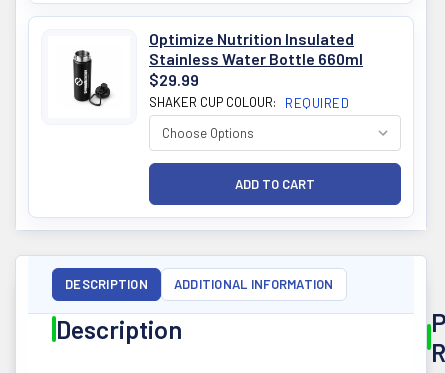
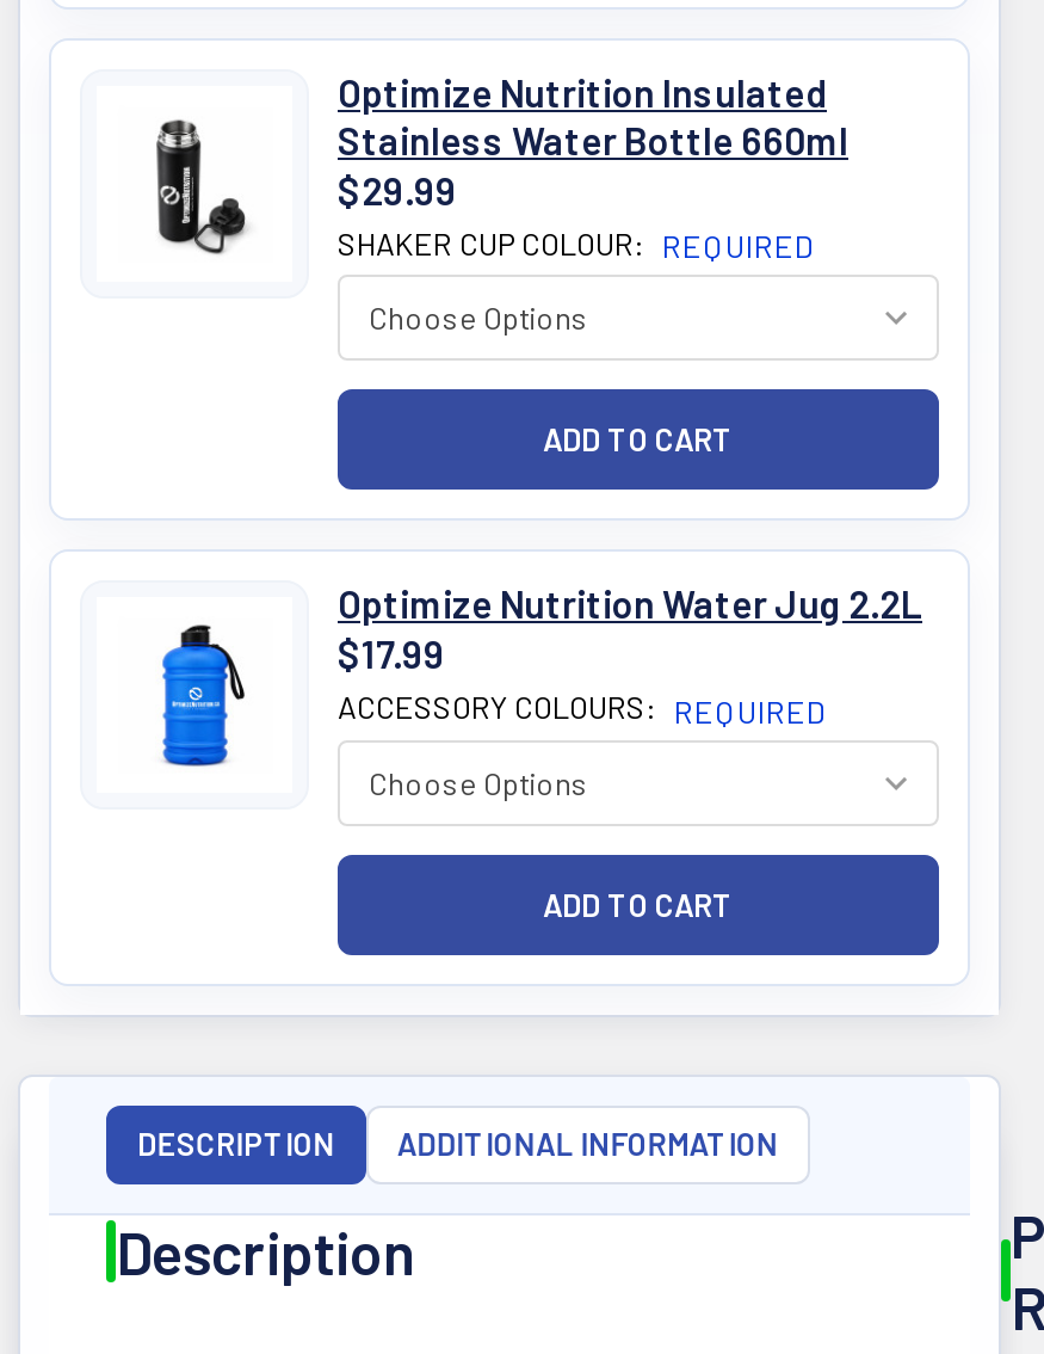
+ [image]
+ Optimize Nutrition Water Jug 2.2L
+ $17.99
+ ACCESSORY COLOURS: REQUIRED
